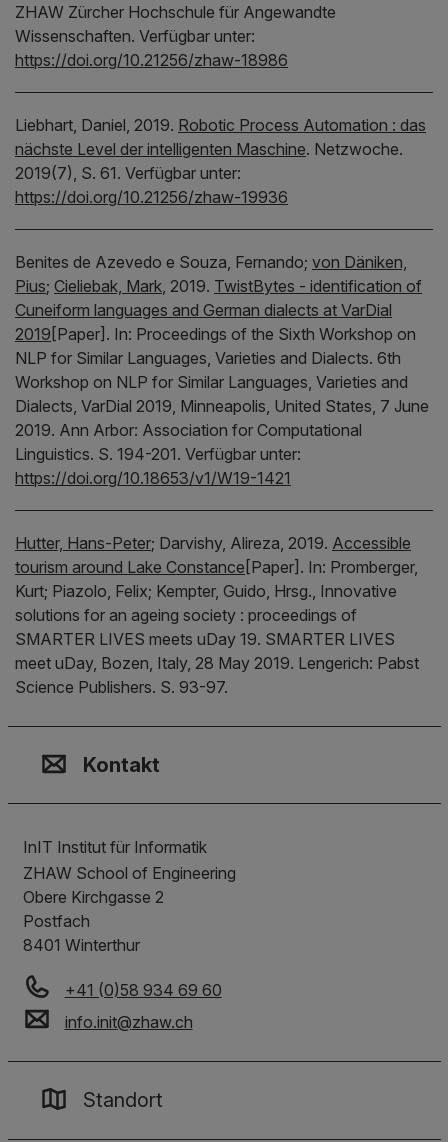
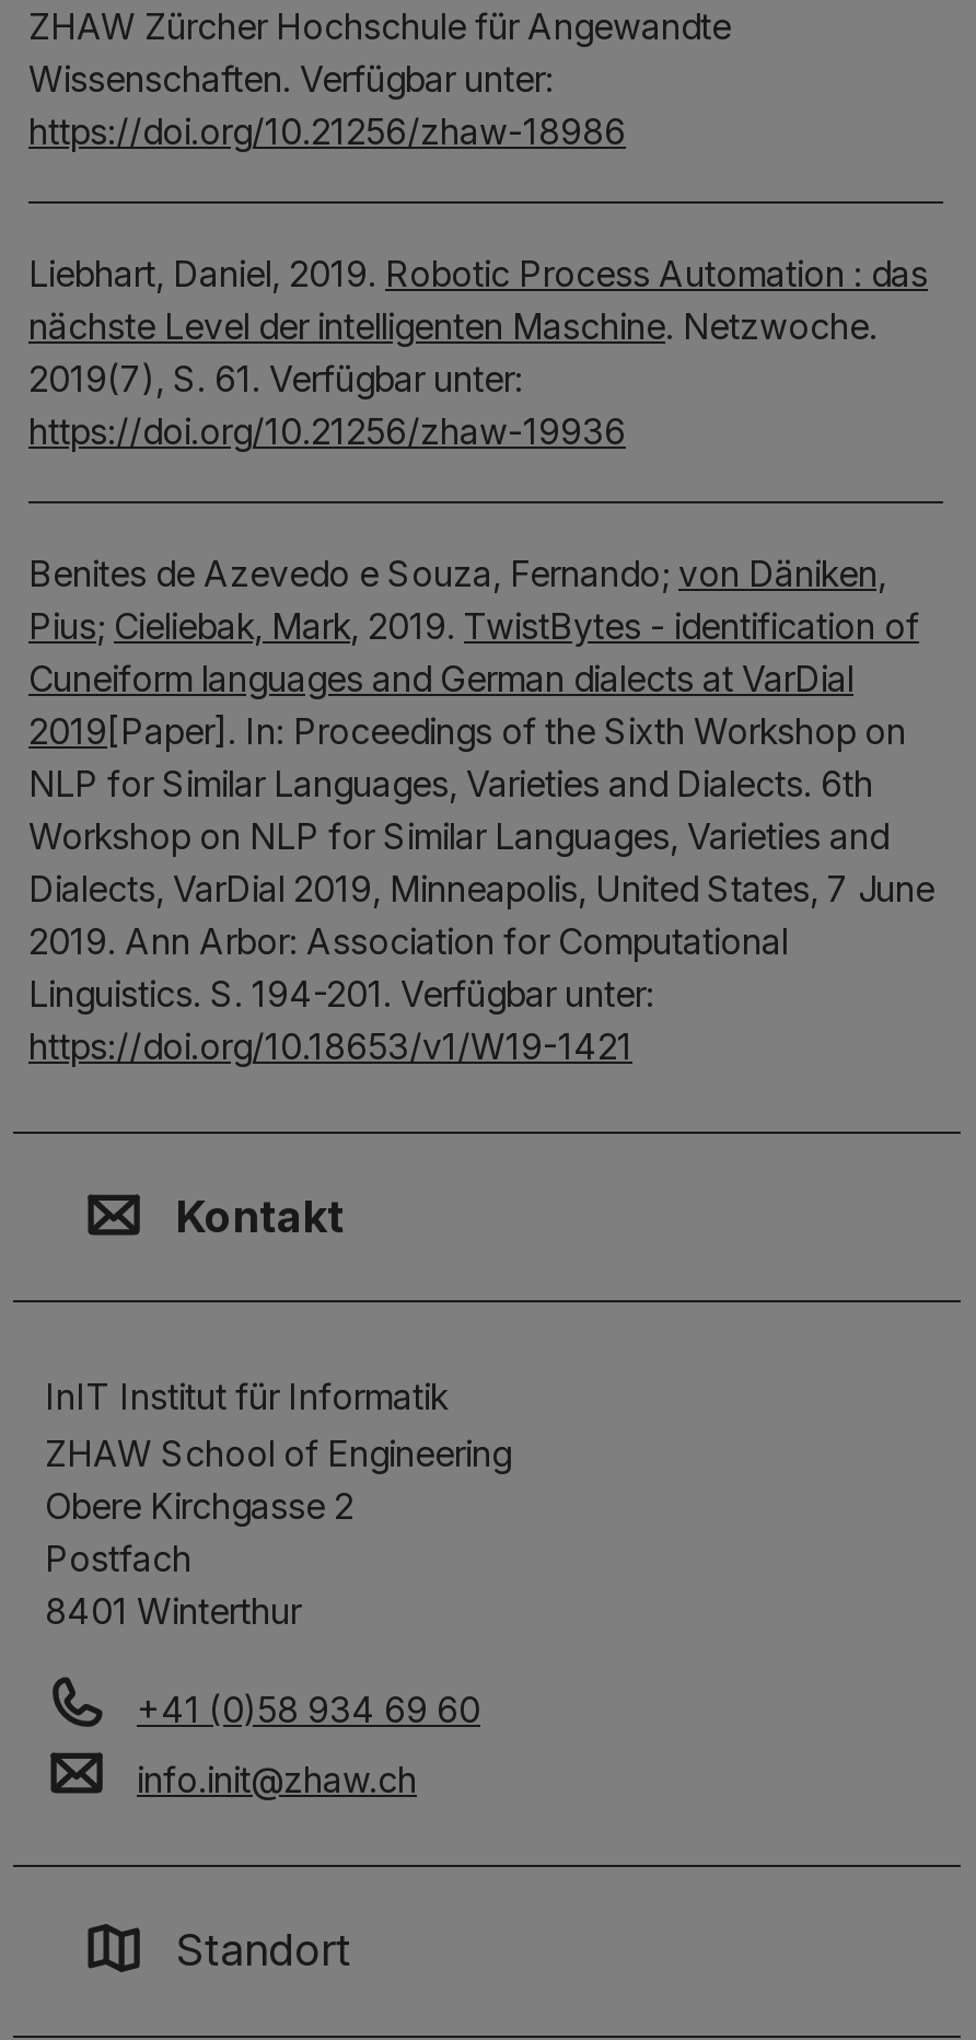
- Hutter, Hans-Peter; Darvishy, Alireza, 2019. Accessible
- tourism around Lake Constance[Paper]. In: Promberger,
- Kurt; Piazolo, Felix; Kempter, Guido, Hrsg., Innovative
- solutions for an ageing society : proceedings of
- SMARTER LIVES meets uDay 19. SMARTER LIVES
- meet uDay, Bozen, Italy, 28 May 2019. Lengerich: Pabst
- Science Publishers. S. 93-97.
